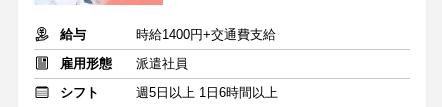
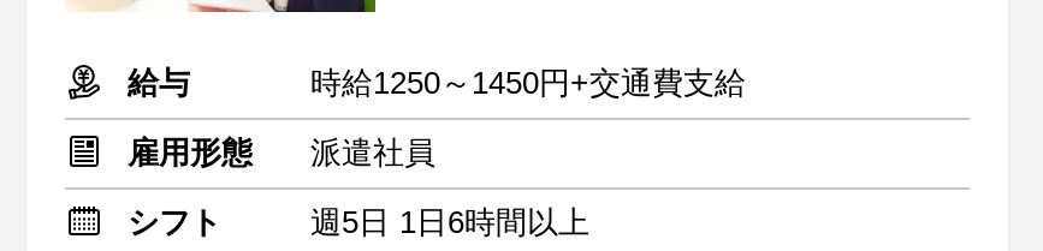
- 時給1400円+交通費支給
+ 時給1250～1450円+交通費支給

- 週5日以上 1日6時間以上
+ 週5日 1日6時間以上
